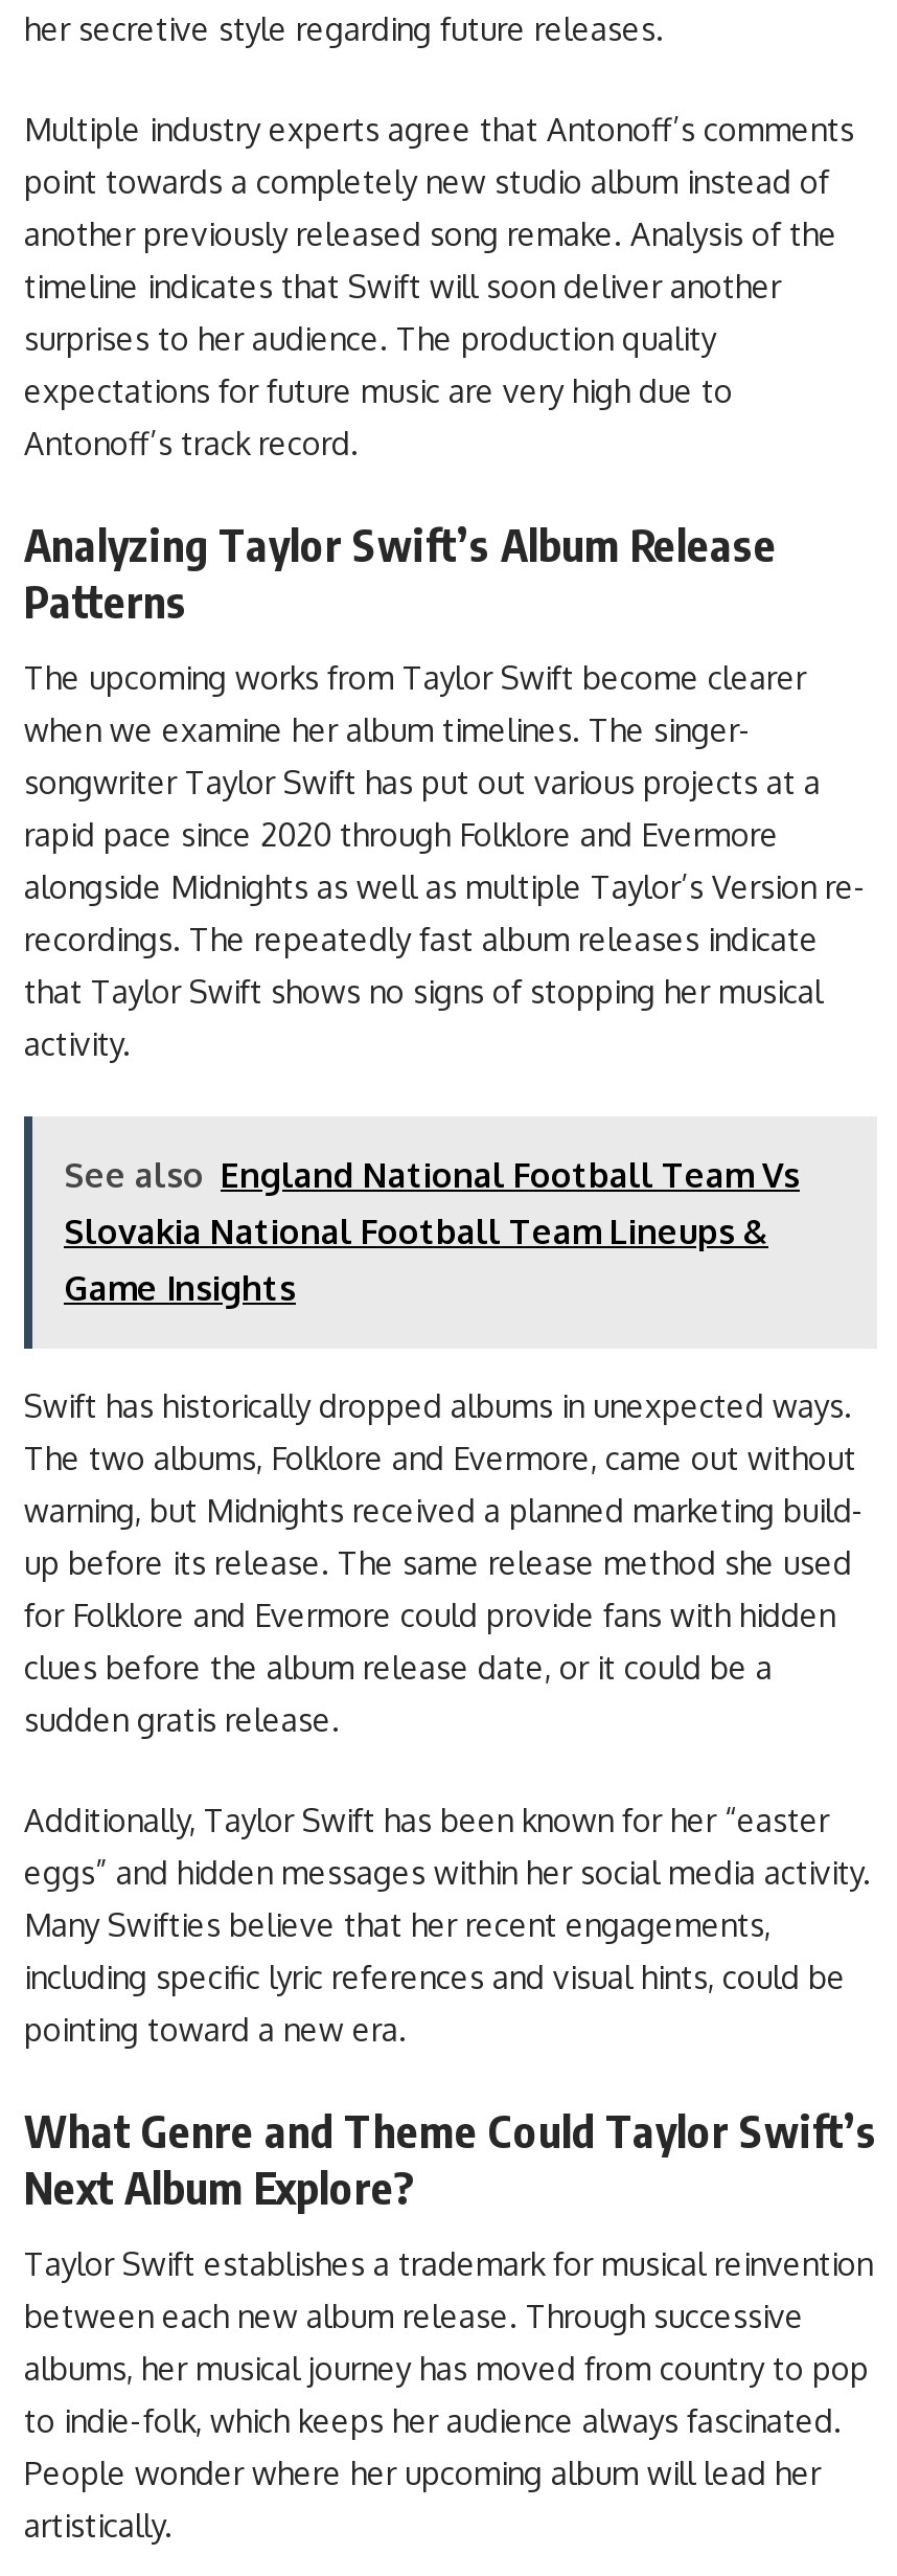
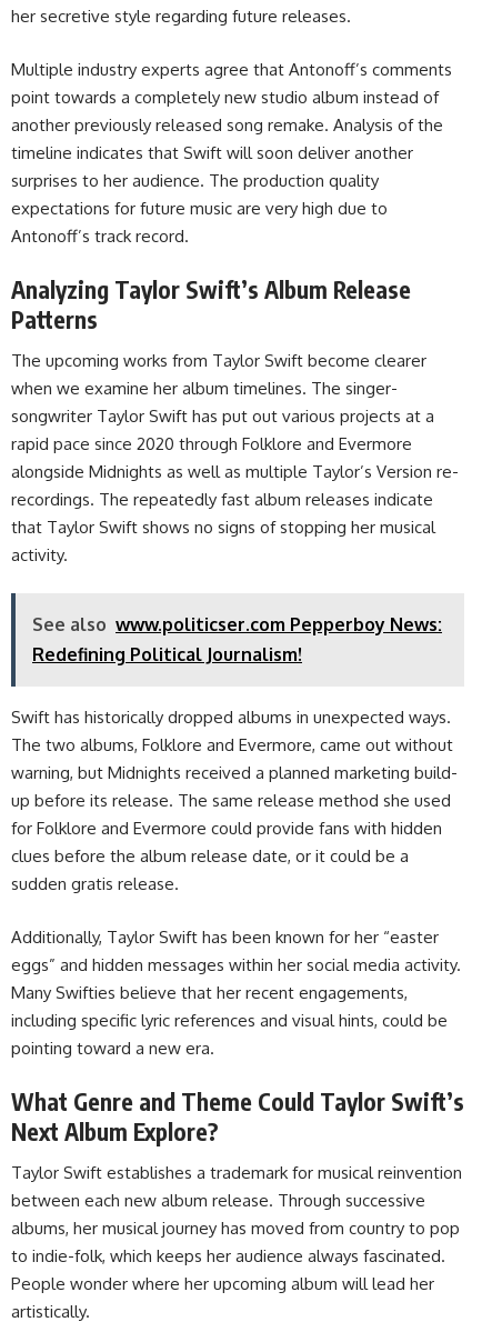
- See also England National Football Team Vs
- Slovakia National Football Team Lineups &
- Game Insights
+ See also www.politicser.com Pepperboy News:
+ Redefining Political Journalism!
